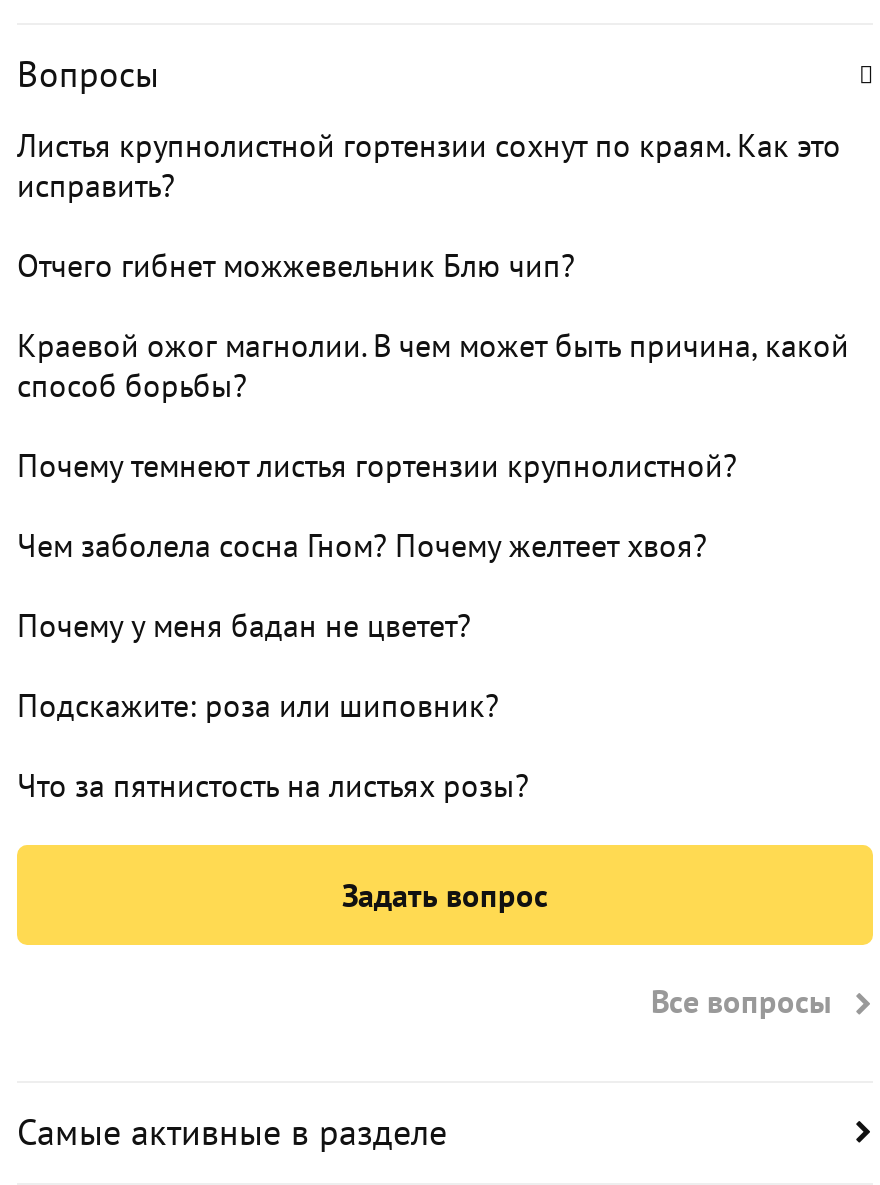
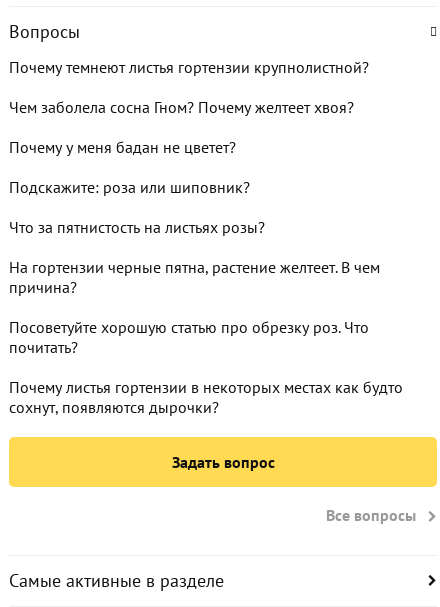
- Листья крупнолистной гортензии сохнут по краям. Как это
- исправить?
- Отчего гибнет можжевельник Блю чип?
- Краевой ожог магнолии. В чем может быть причина, какой
- способ борьбы?

moved up: Почему темнеют листья гортензии крупнолистной? | Чем заболела сосна Гном? Почему желтеет хвоя? | Почему у меня бадан не цветет? | Подскажите: роза или шиповник? | Что за пятнистость на листьях розы?

+ На гортензии черные пятна, растение желтеет. В чем
+ причина?
+ Посоветуйте хорошую статью про обрезку роз. Что
+ почитать?
+ Почему листья гортензии в некоторых местах как будто
+ сохнут, появляются дырочки?
